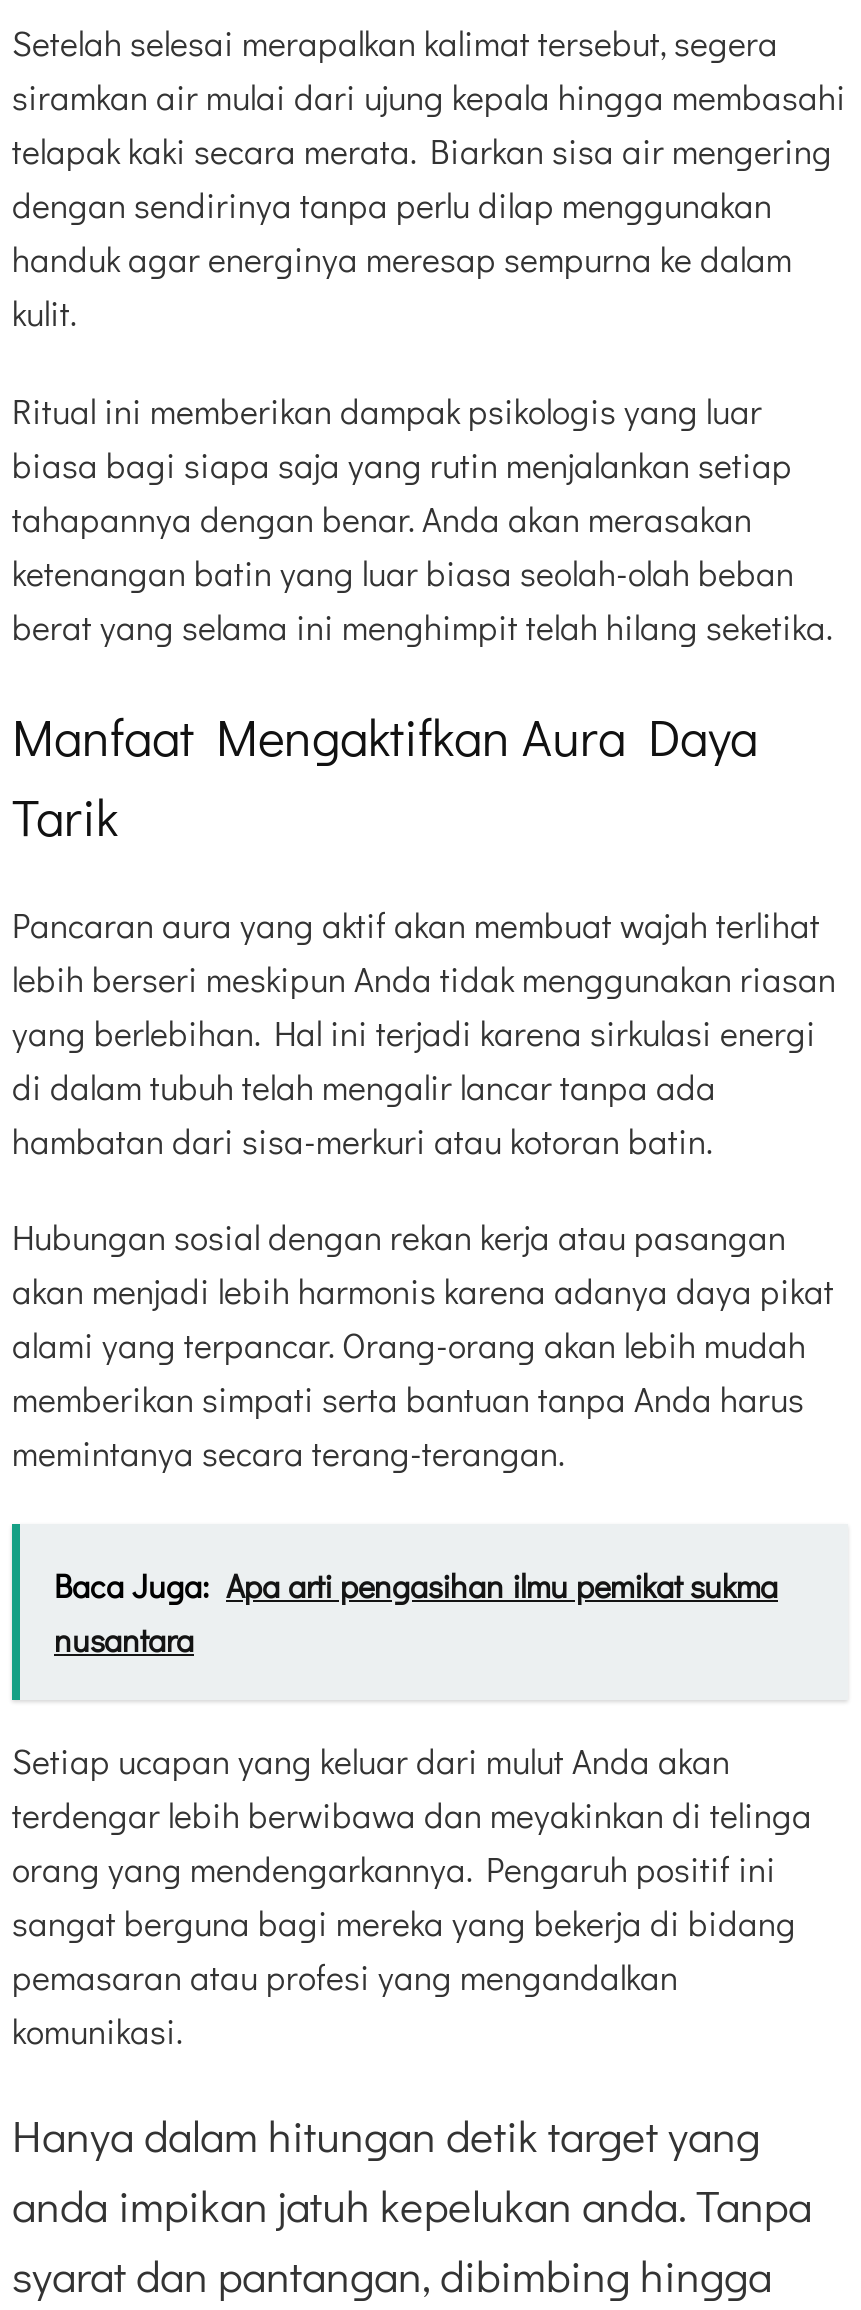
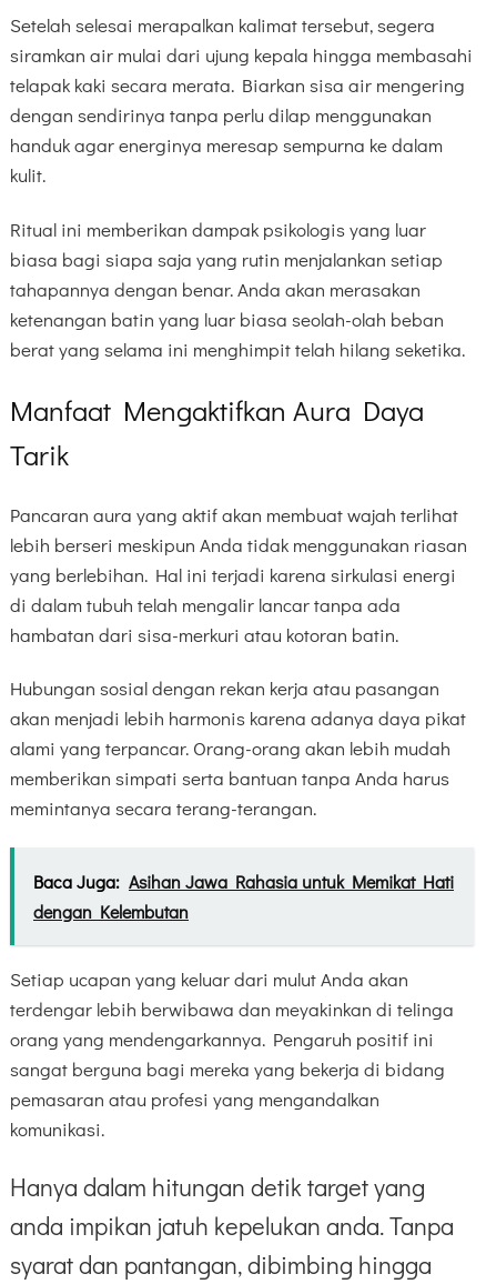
- Baca Juga: Apa arti pengasihan ilmu pemikat sukma
- nusantara
+ Baca Juga: Asihan Jawa Rahasia untuk Memikat Hati
+ dengan Kelembutan
